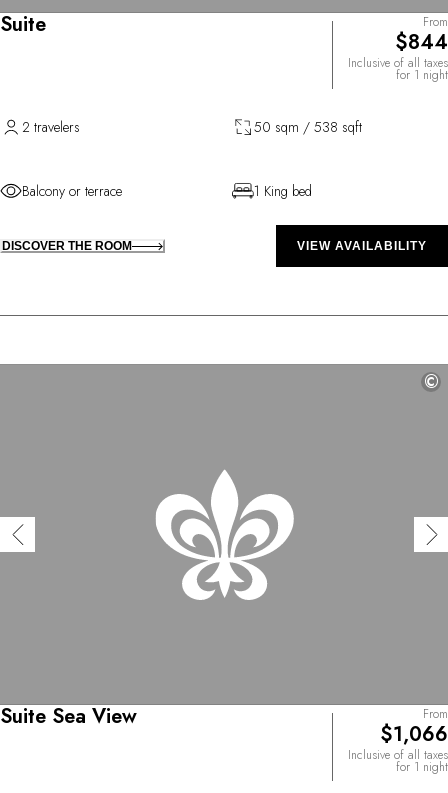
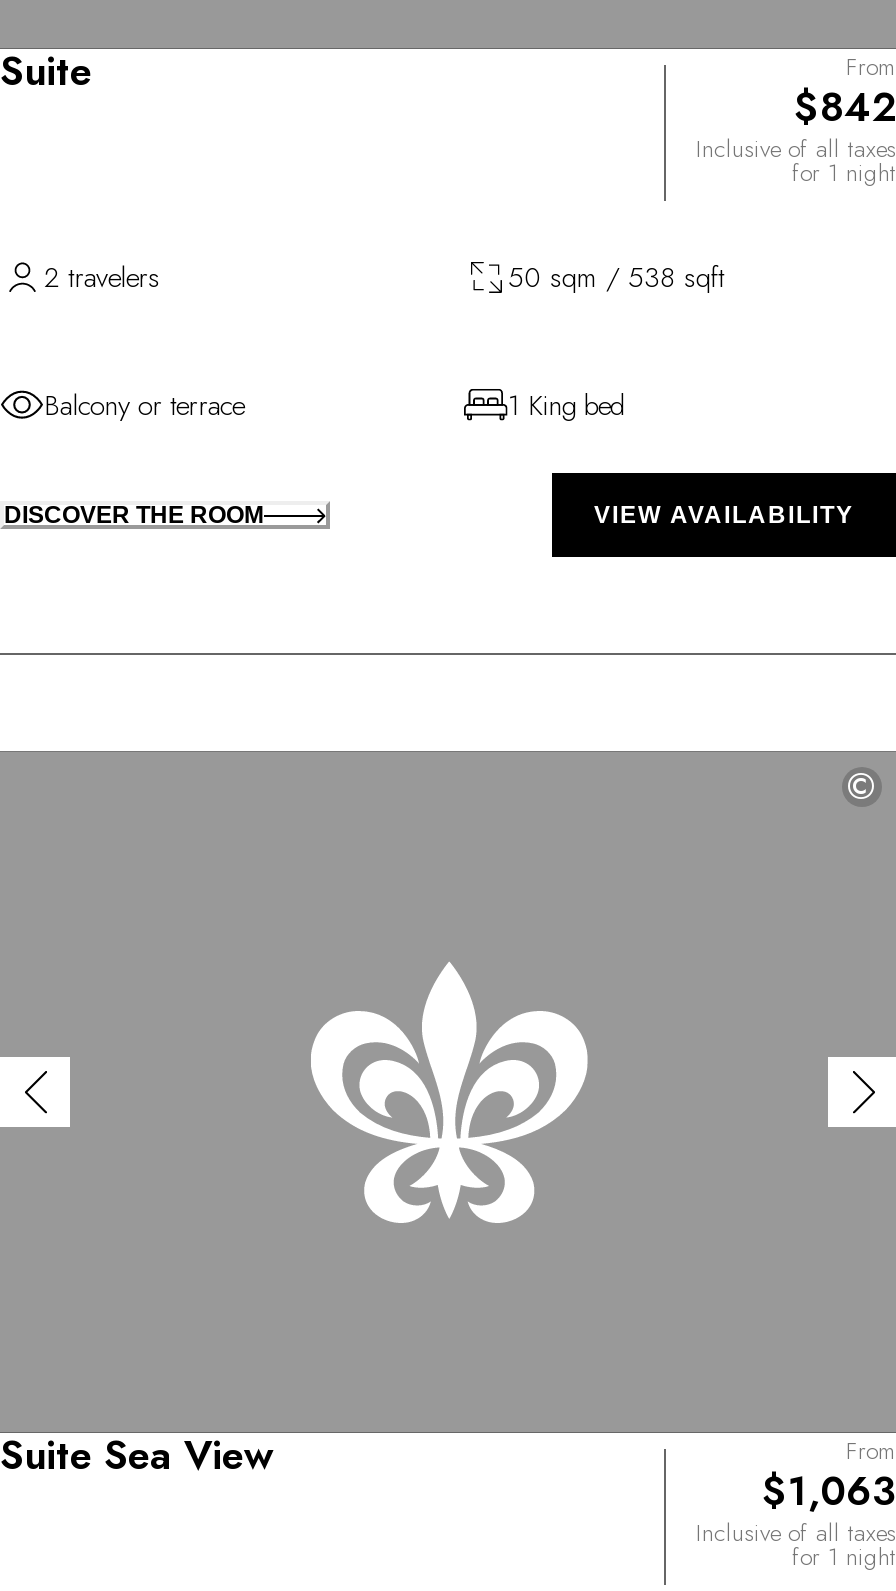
- $844
+ $842

- $1,066
+ $1,063
